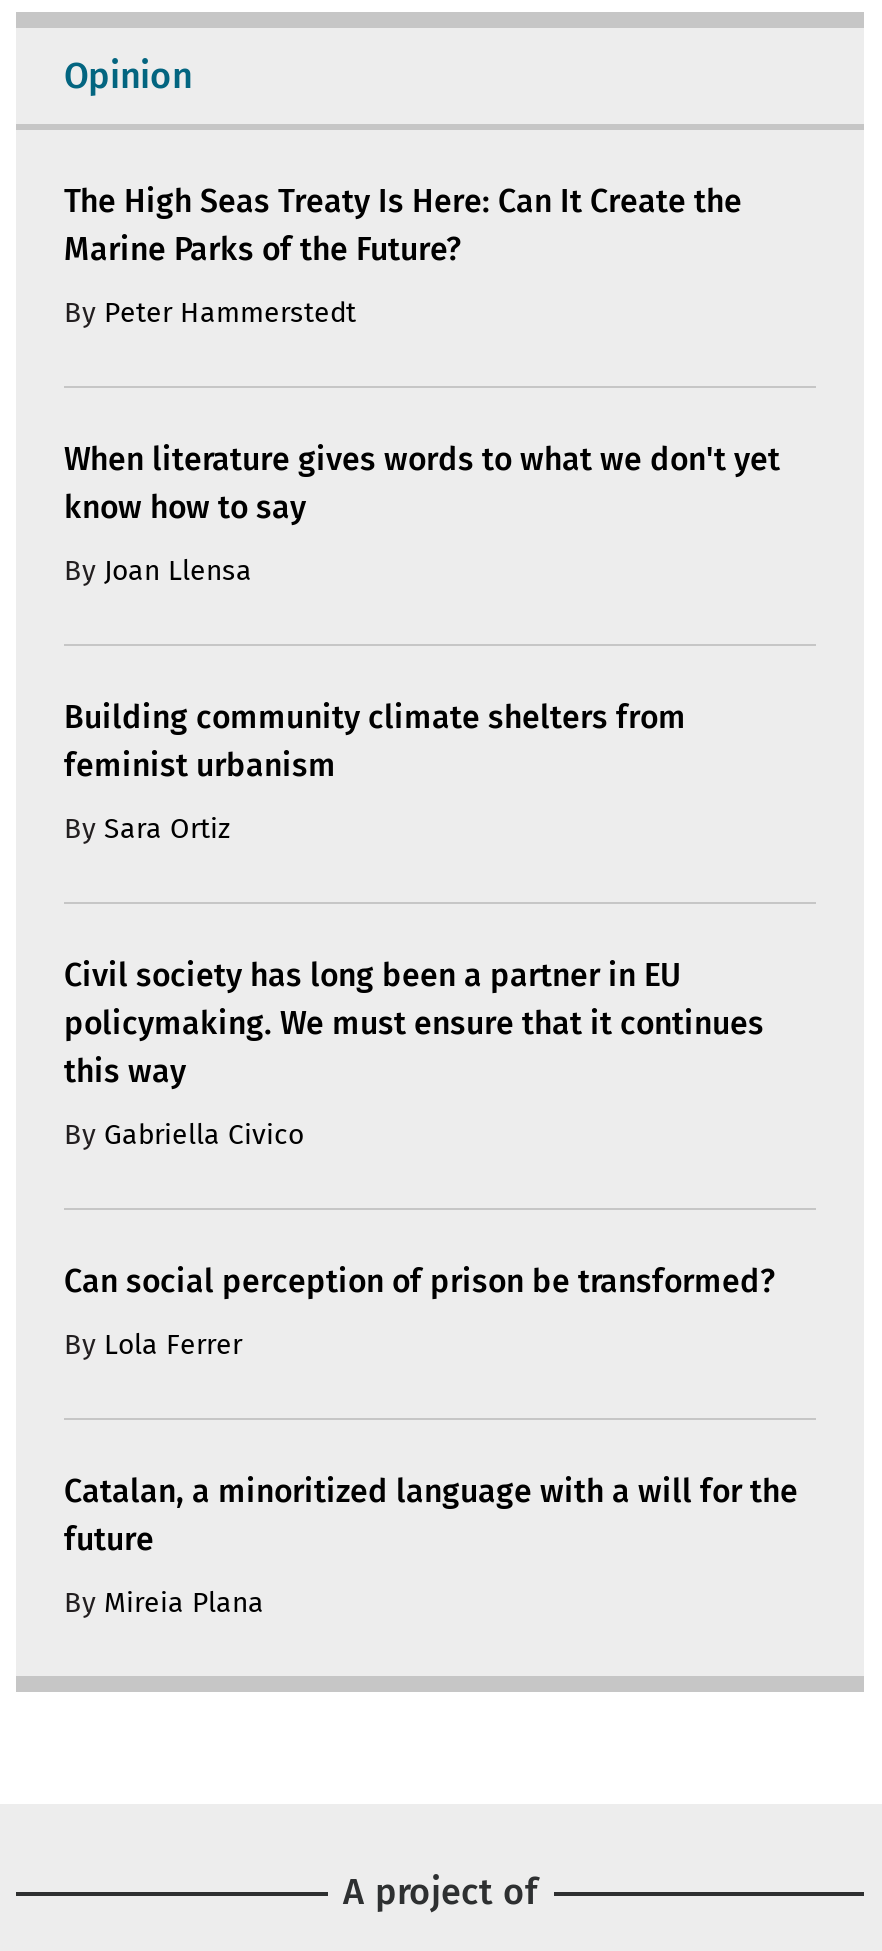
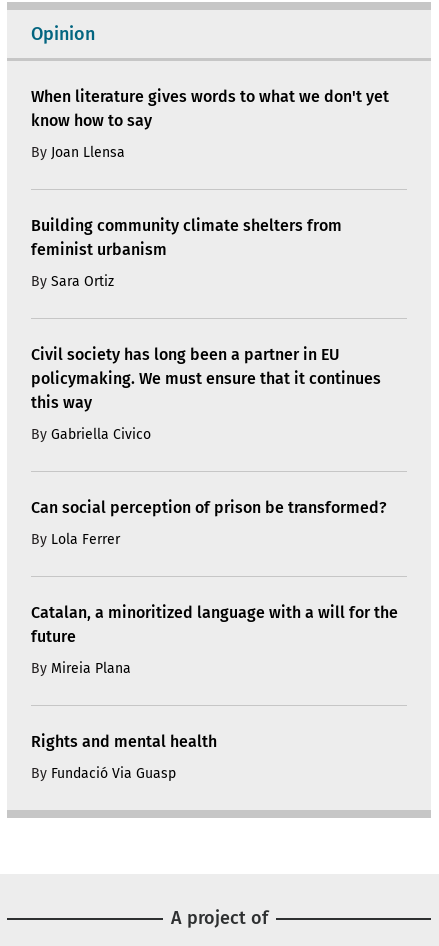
- The High Seas Treaty Is Here: Can It Create the
- Marine Parks of the Future?
- By Peter Hammerstedt

moved up: When literature gives words to what we don't yet | know how to say | By Joan Llensa | ... | future | By Mireia Plana

+ Rights and mental health
+ By Fundació Via Guasp
